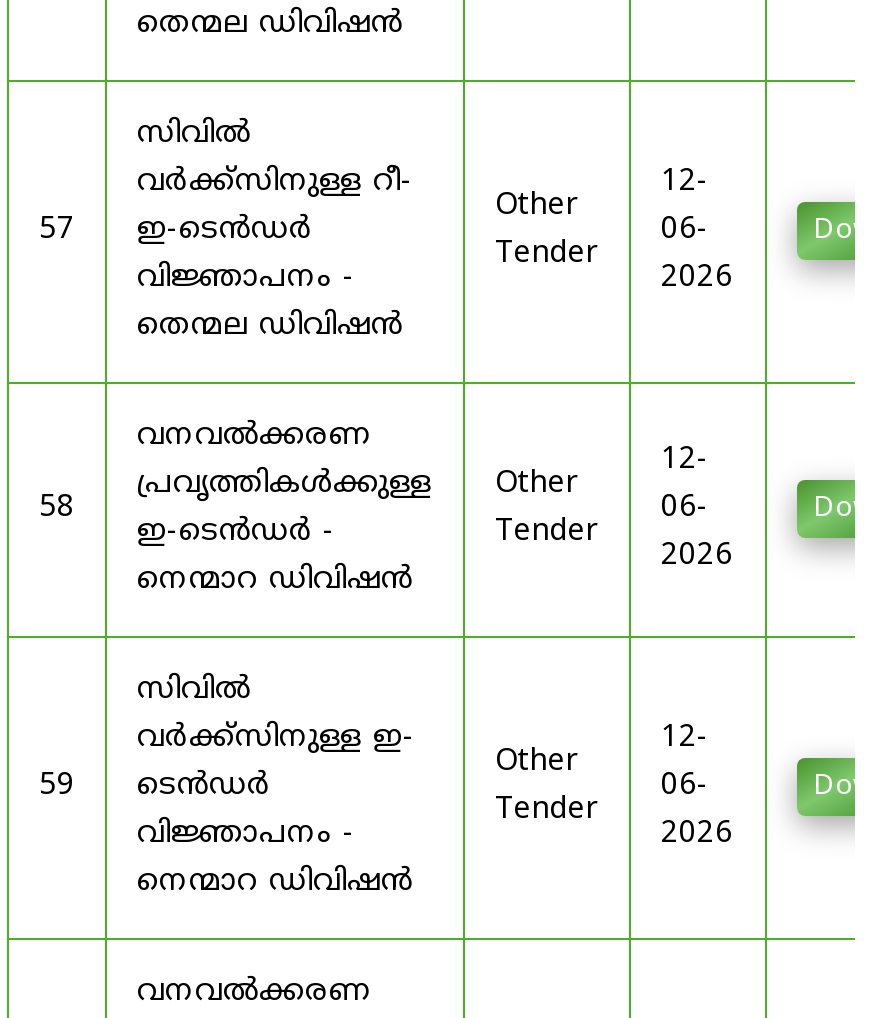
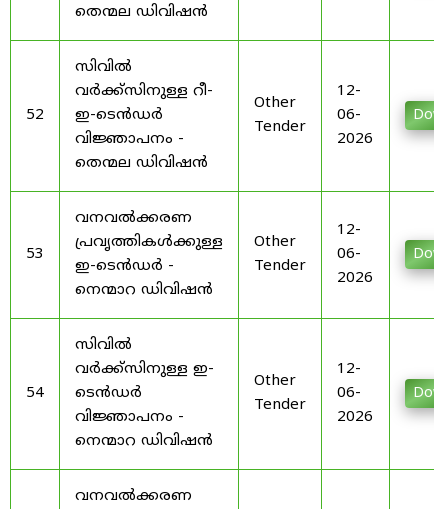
- 57
+ 52

- 58
+ 53

- 59
+ 54
